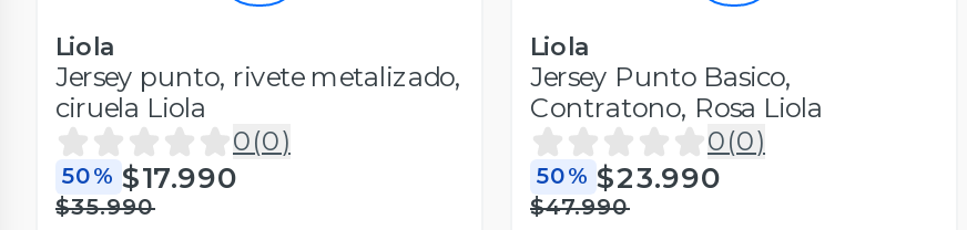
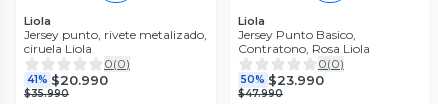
- 50% $17.990
+ 41% $20.990
